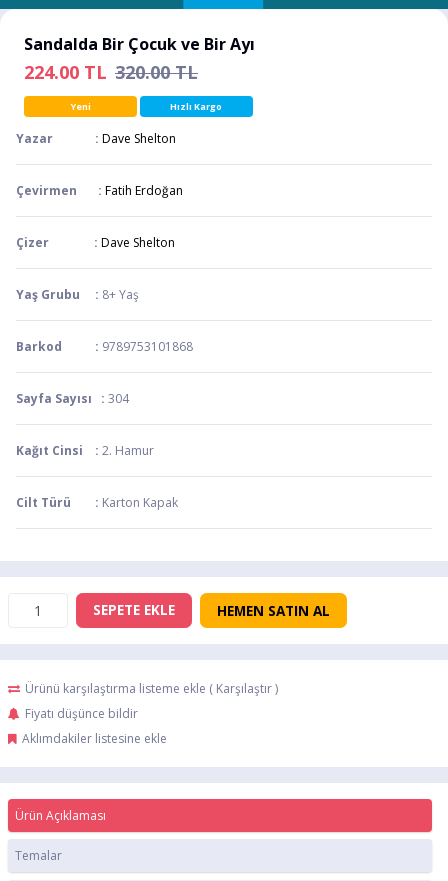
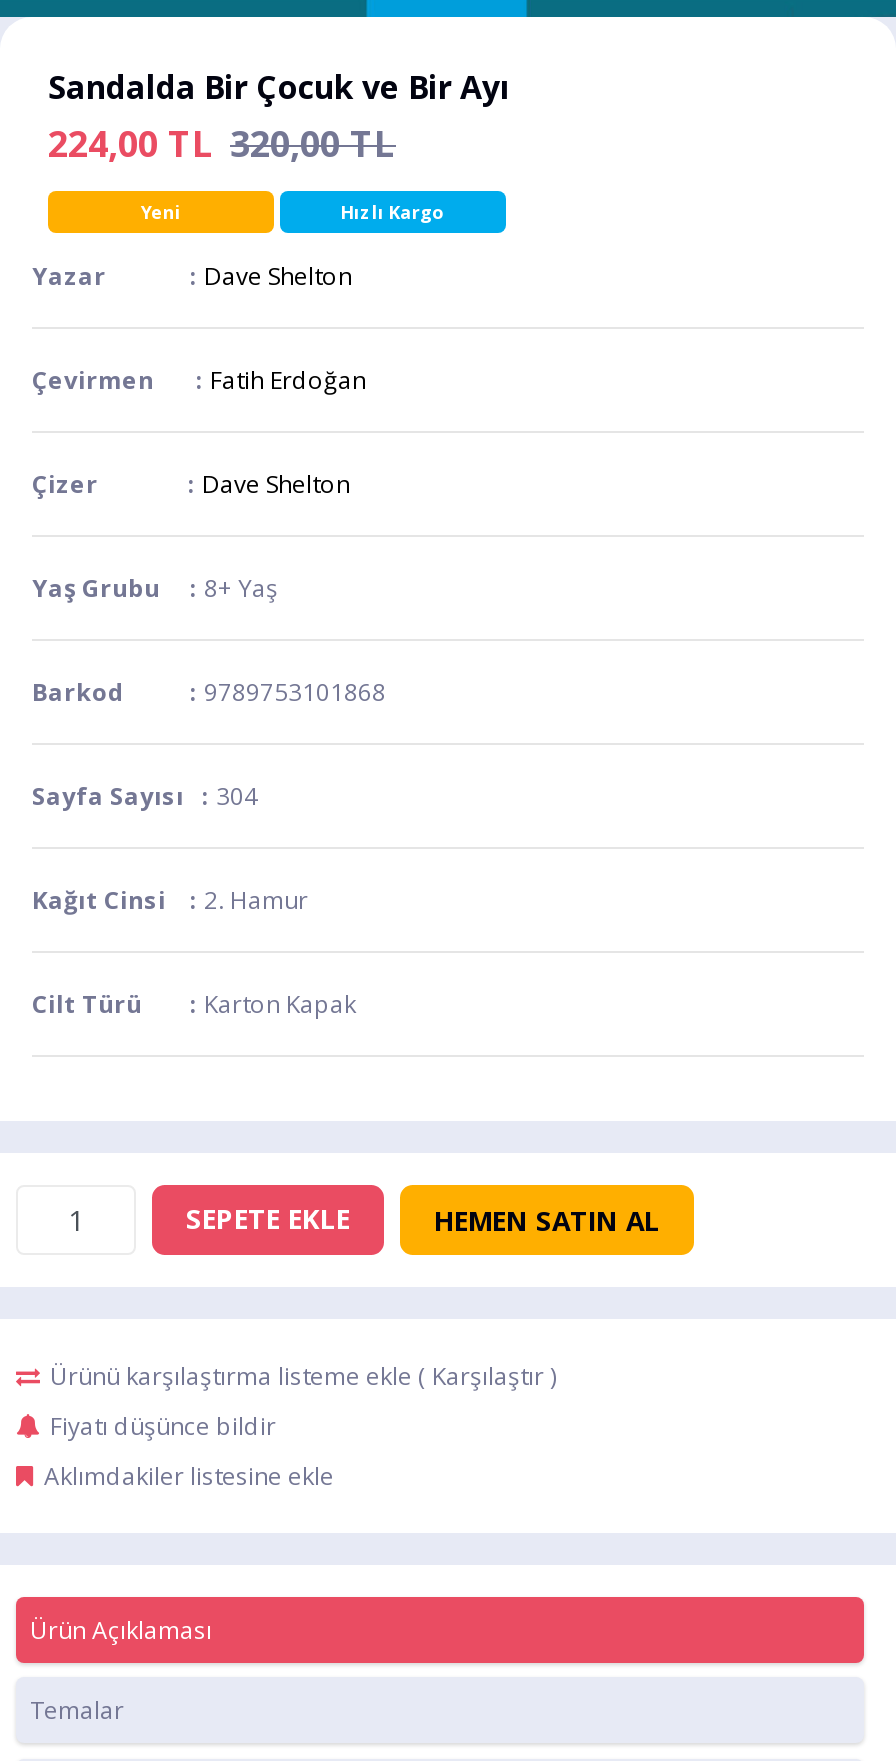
- 224.00 TL 320.00 TL
+ 224,00 TL 320,00 TL
